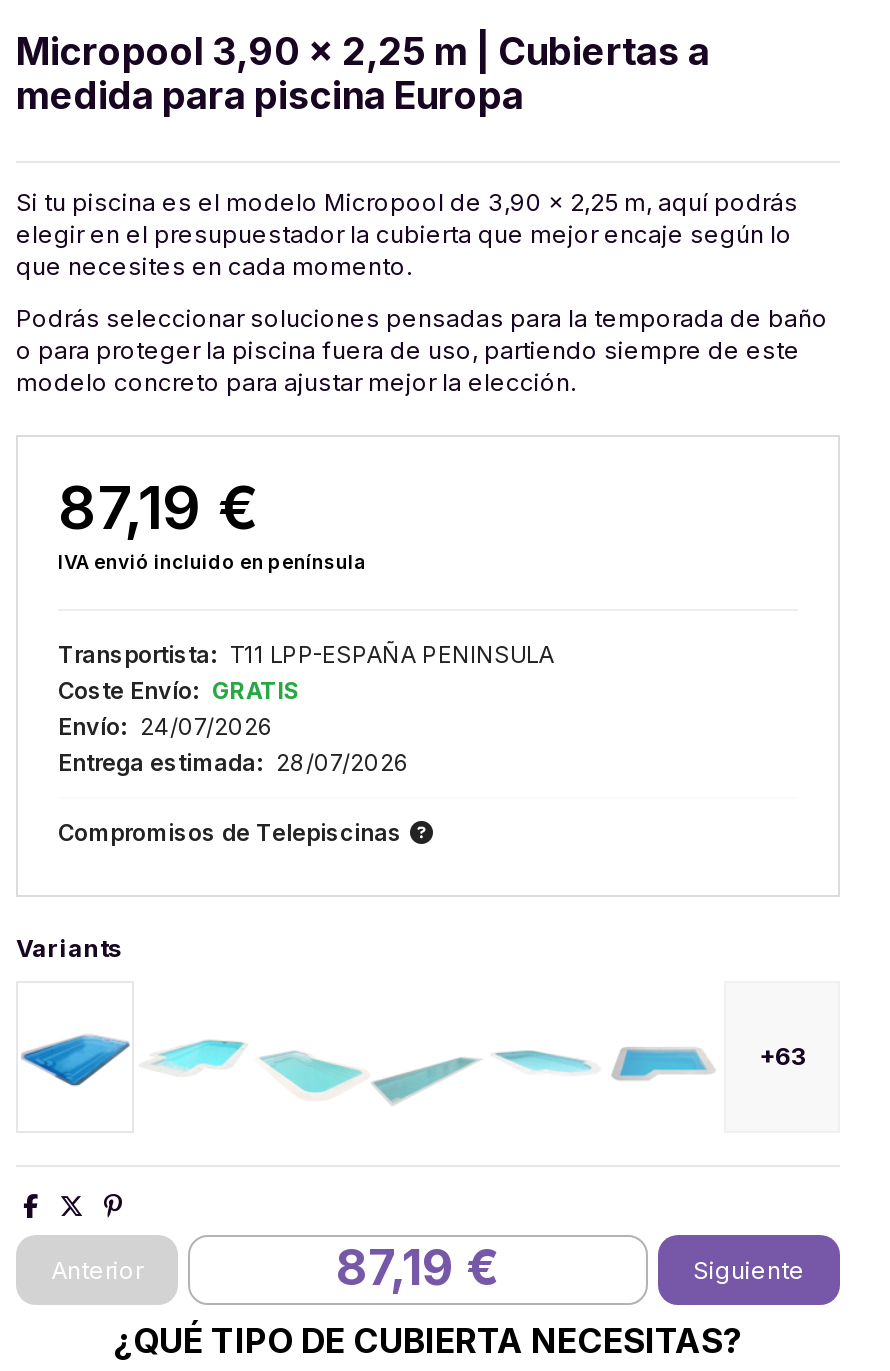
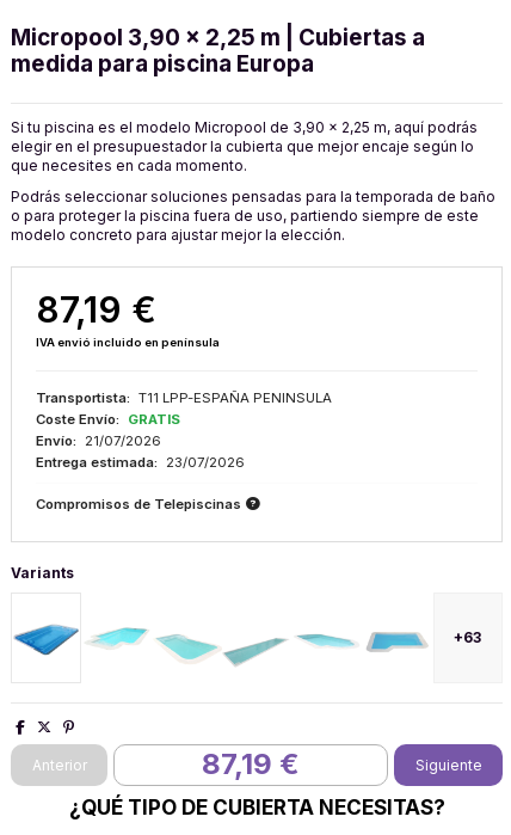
- Envío: 24/07/2026
+ Envío: 21/07/2026

- Entrega estimada: 28/07/2026
+ Entrega estimada: 23/07/2026
